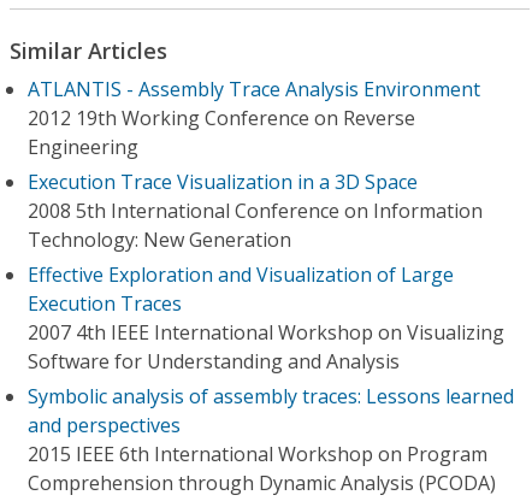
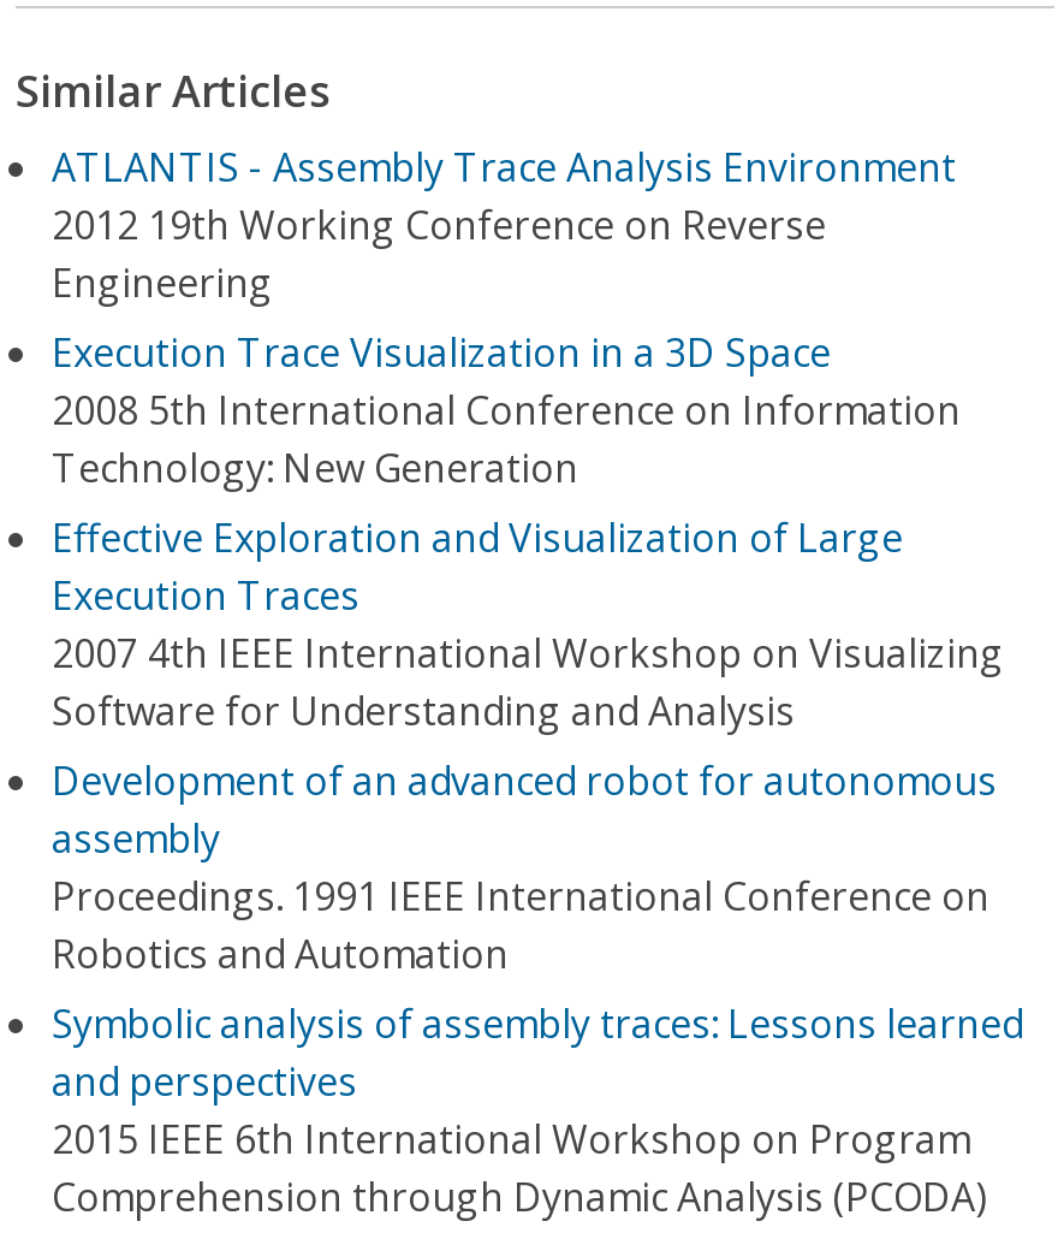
+ Development of an advanced robot for autonomous
+ assembly
+ Proceedings. 1991 IEEE International Conference on
+ Robotics and Automation
